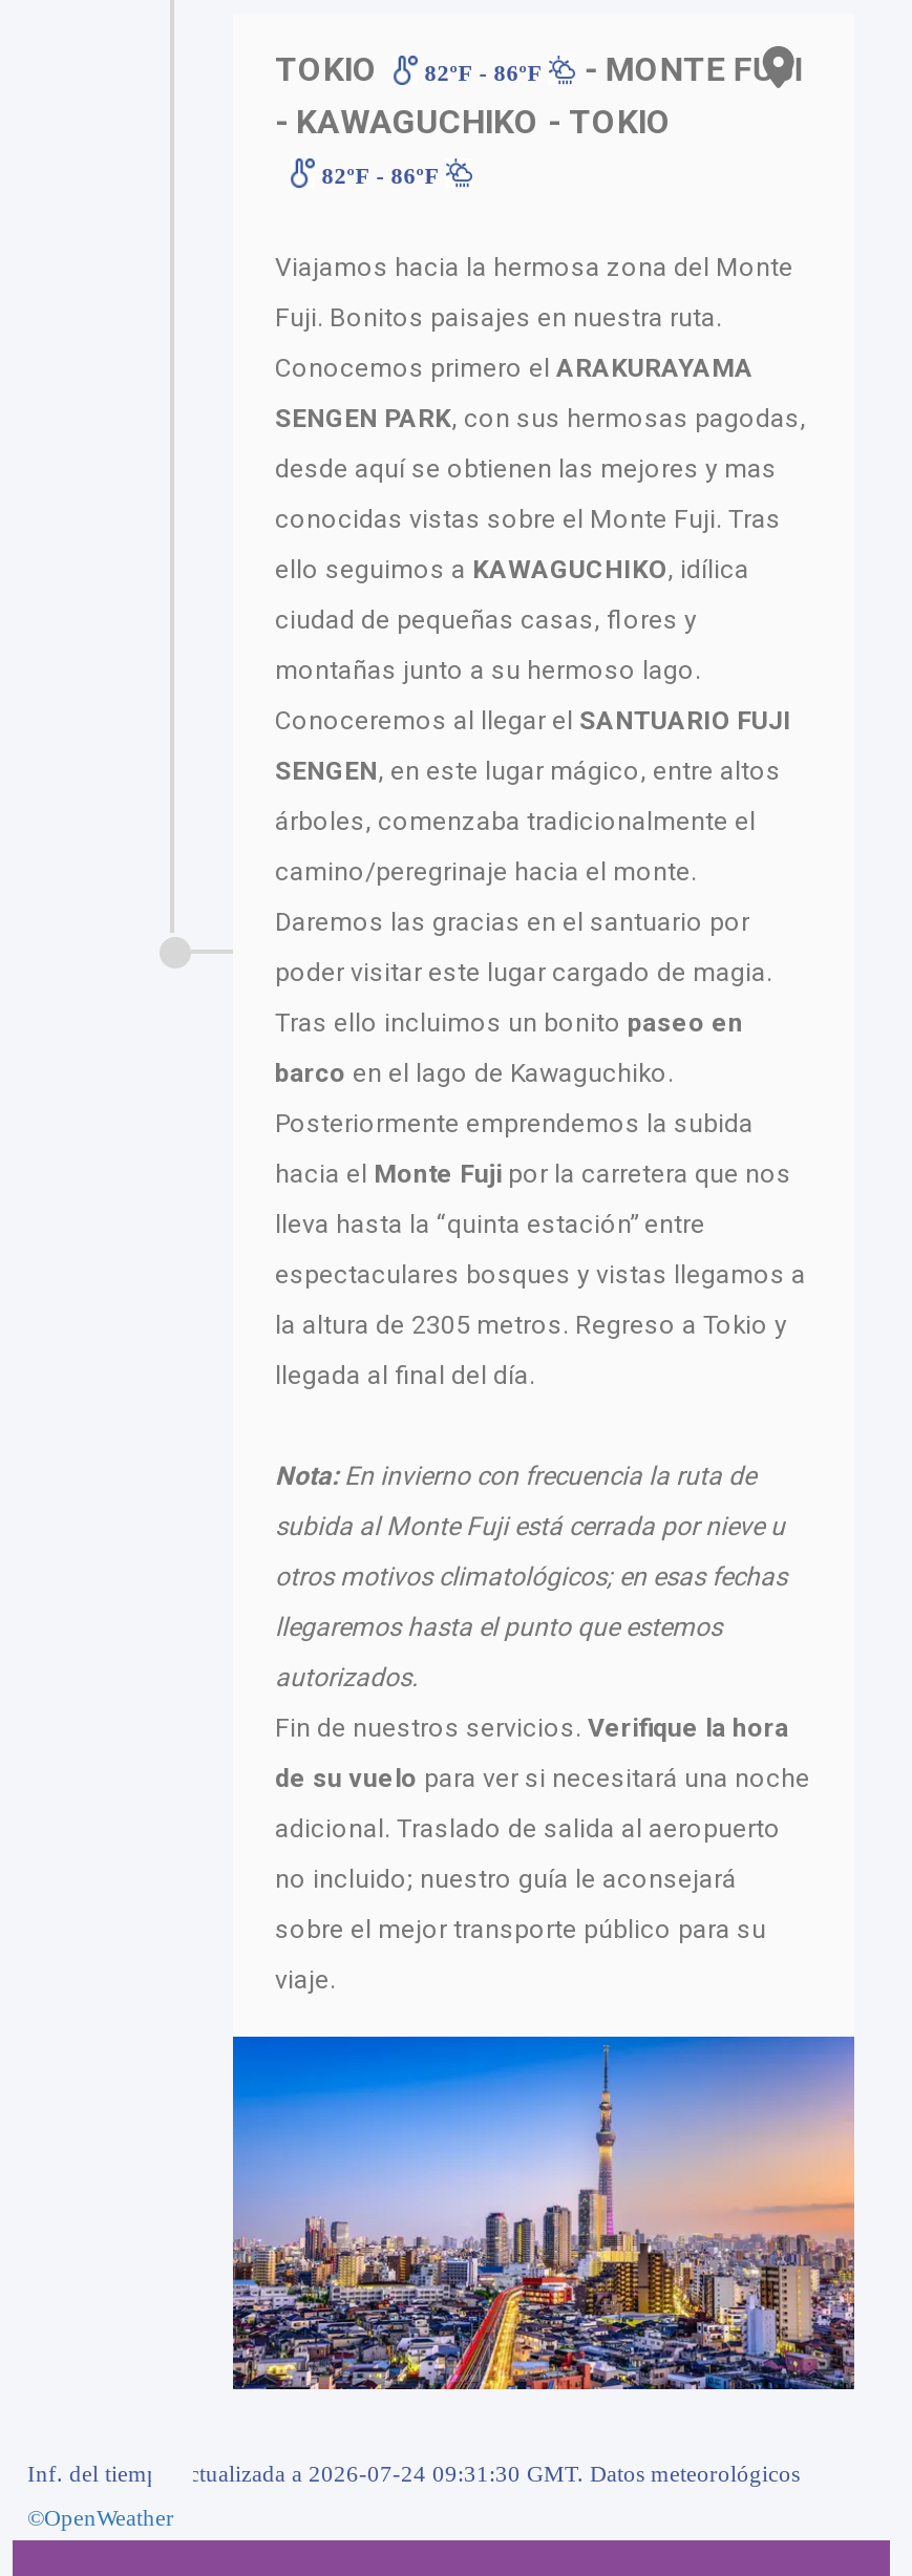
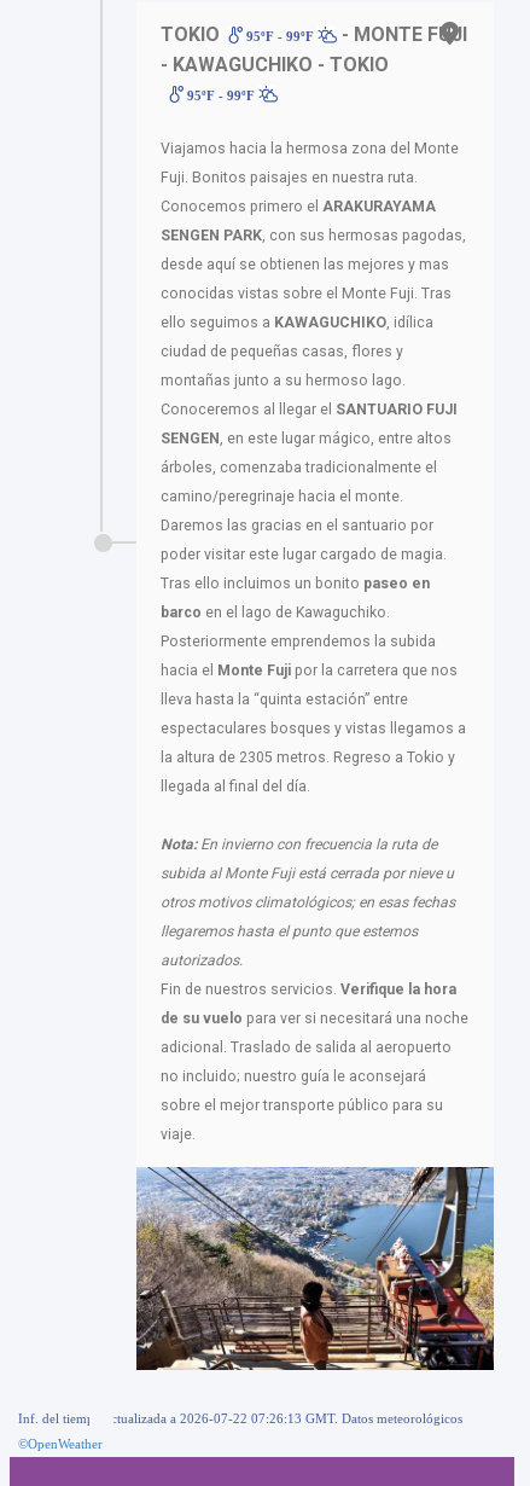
- TOKIO 82ºF - 86ºF - MONTE FUJI
+ TOKIO 95ºF - 99ºF - MONTE FUJI

- 82ºF - 86ºF
+ 95ºF - 99ºF

- [image]
- Inf. del tiempo actualizada a 2026-07-24 09:31:30 GMT. Datos meteorológicos
+ [image]
+ Inf. del tiempo actualizada a 2026-07-22 07:26:13 GMT. Datos meteorológicos
